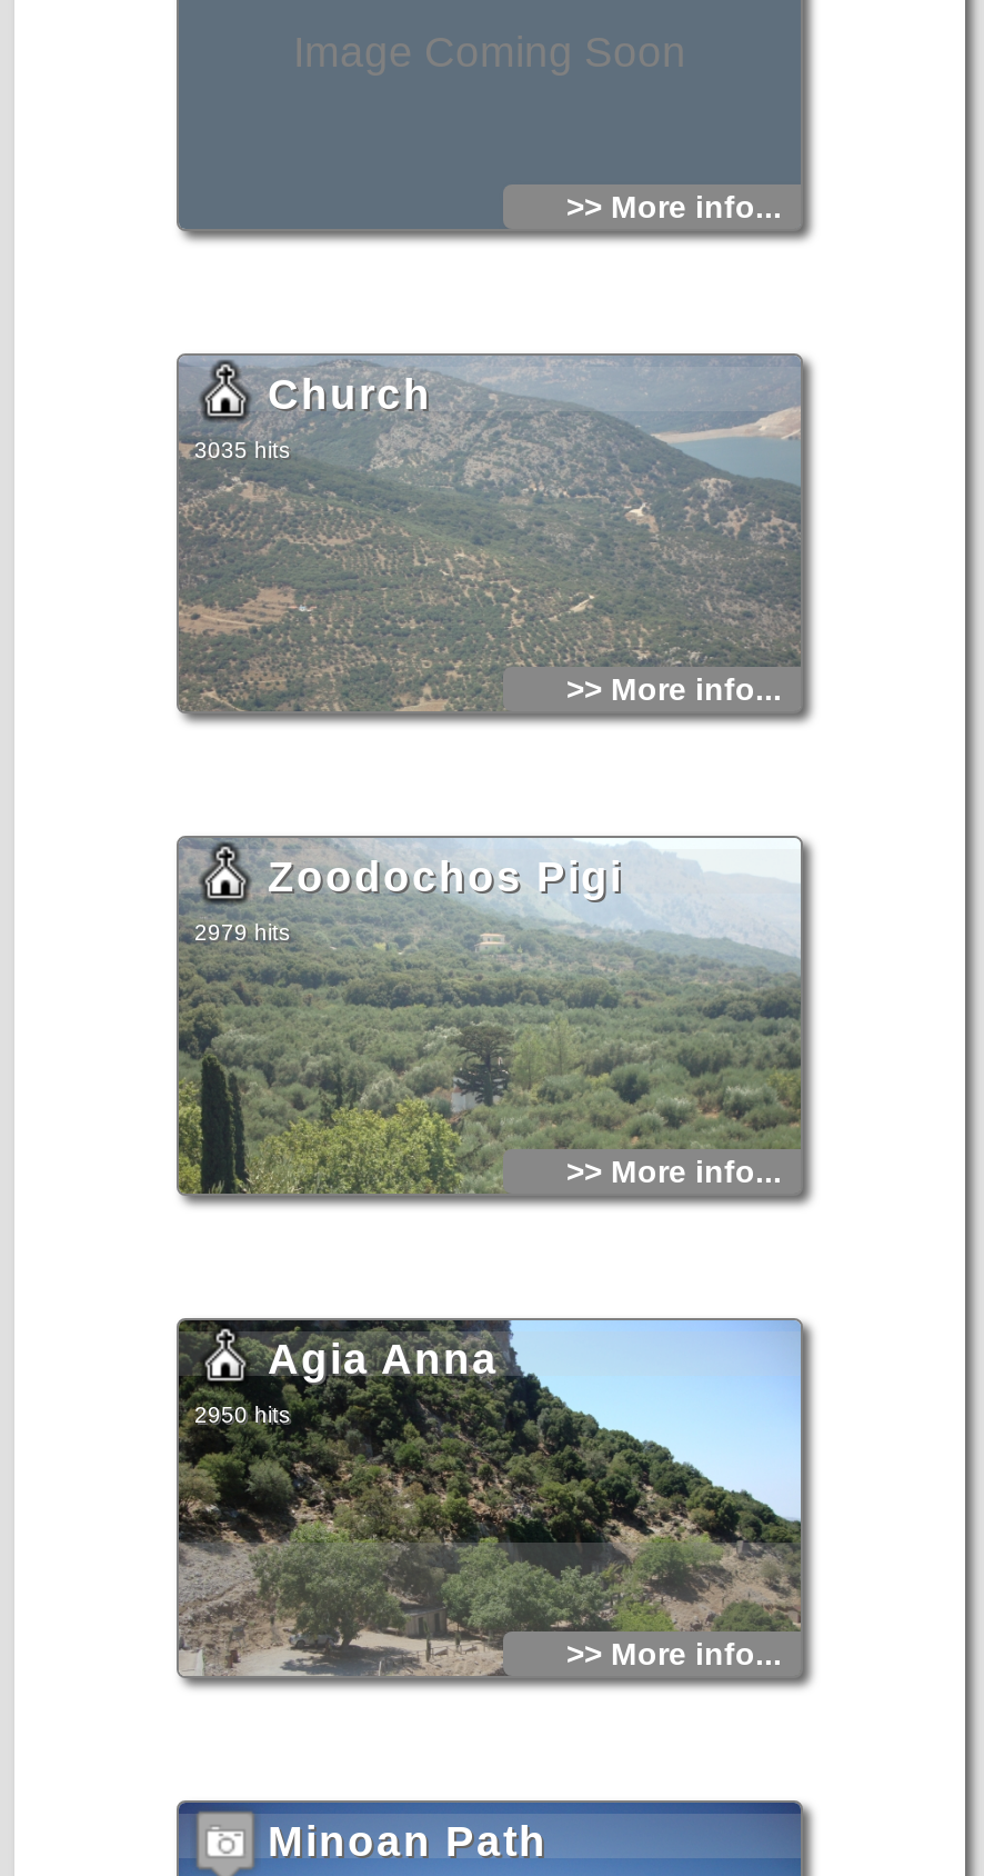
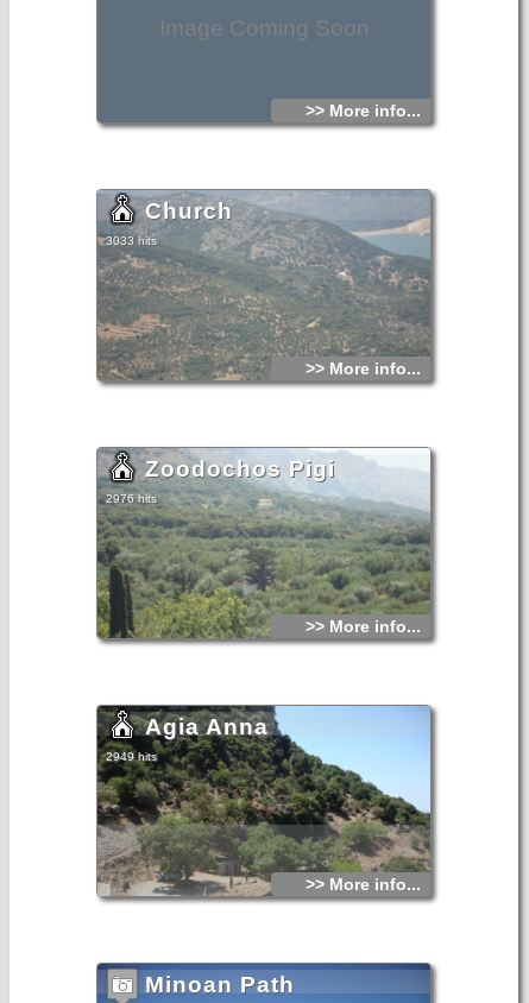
- 3035 hits
+ 3033 hits

- 2979 hits
+ 2976 hits

- 2950 hits
+ 2949 hits
